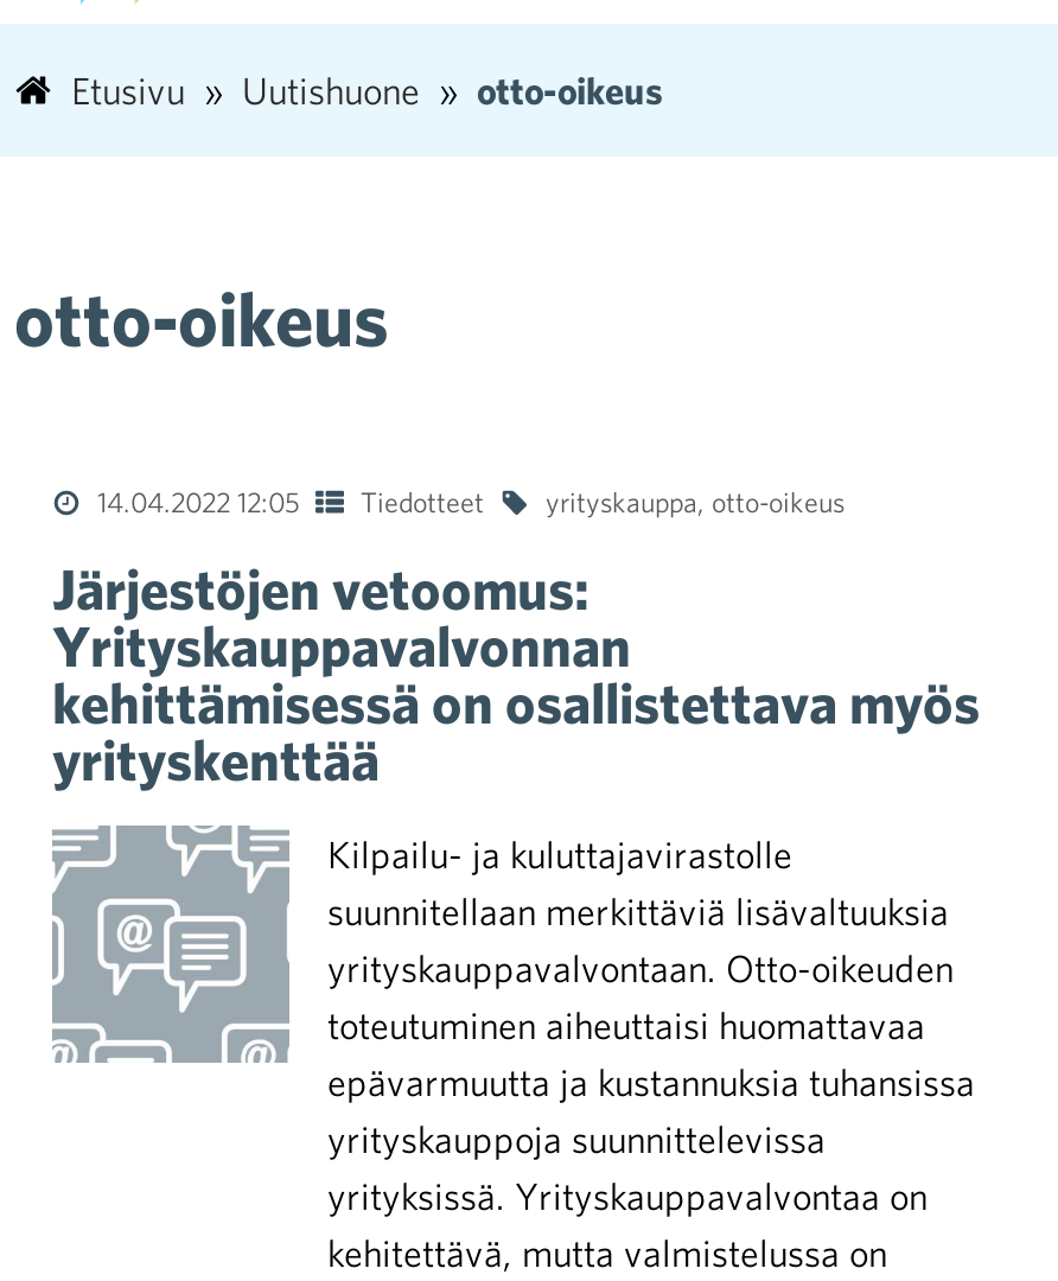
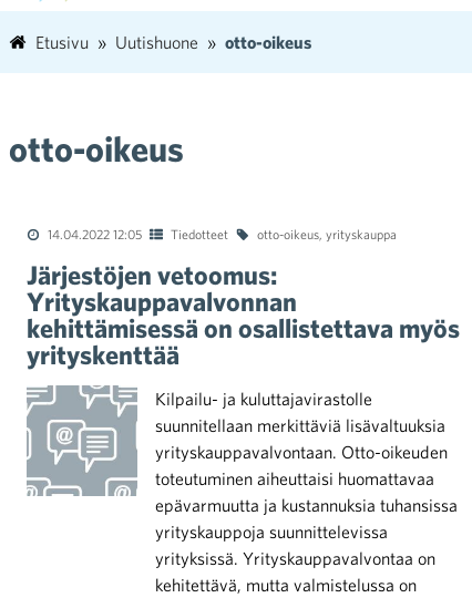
- yrityskauppa, otto-oikeus
+ otto-oikeus, yrityskauppa
